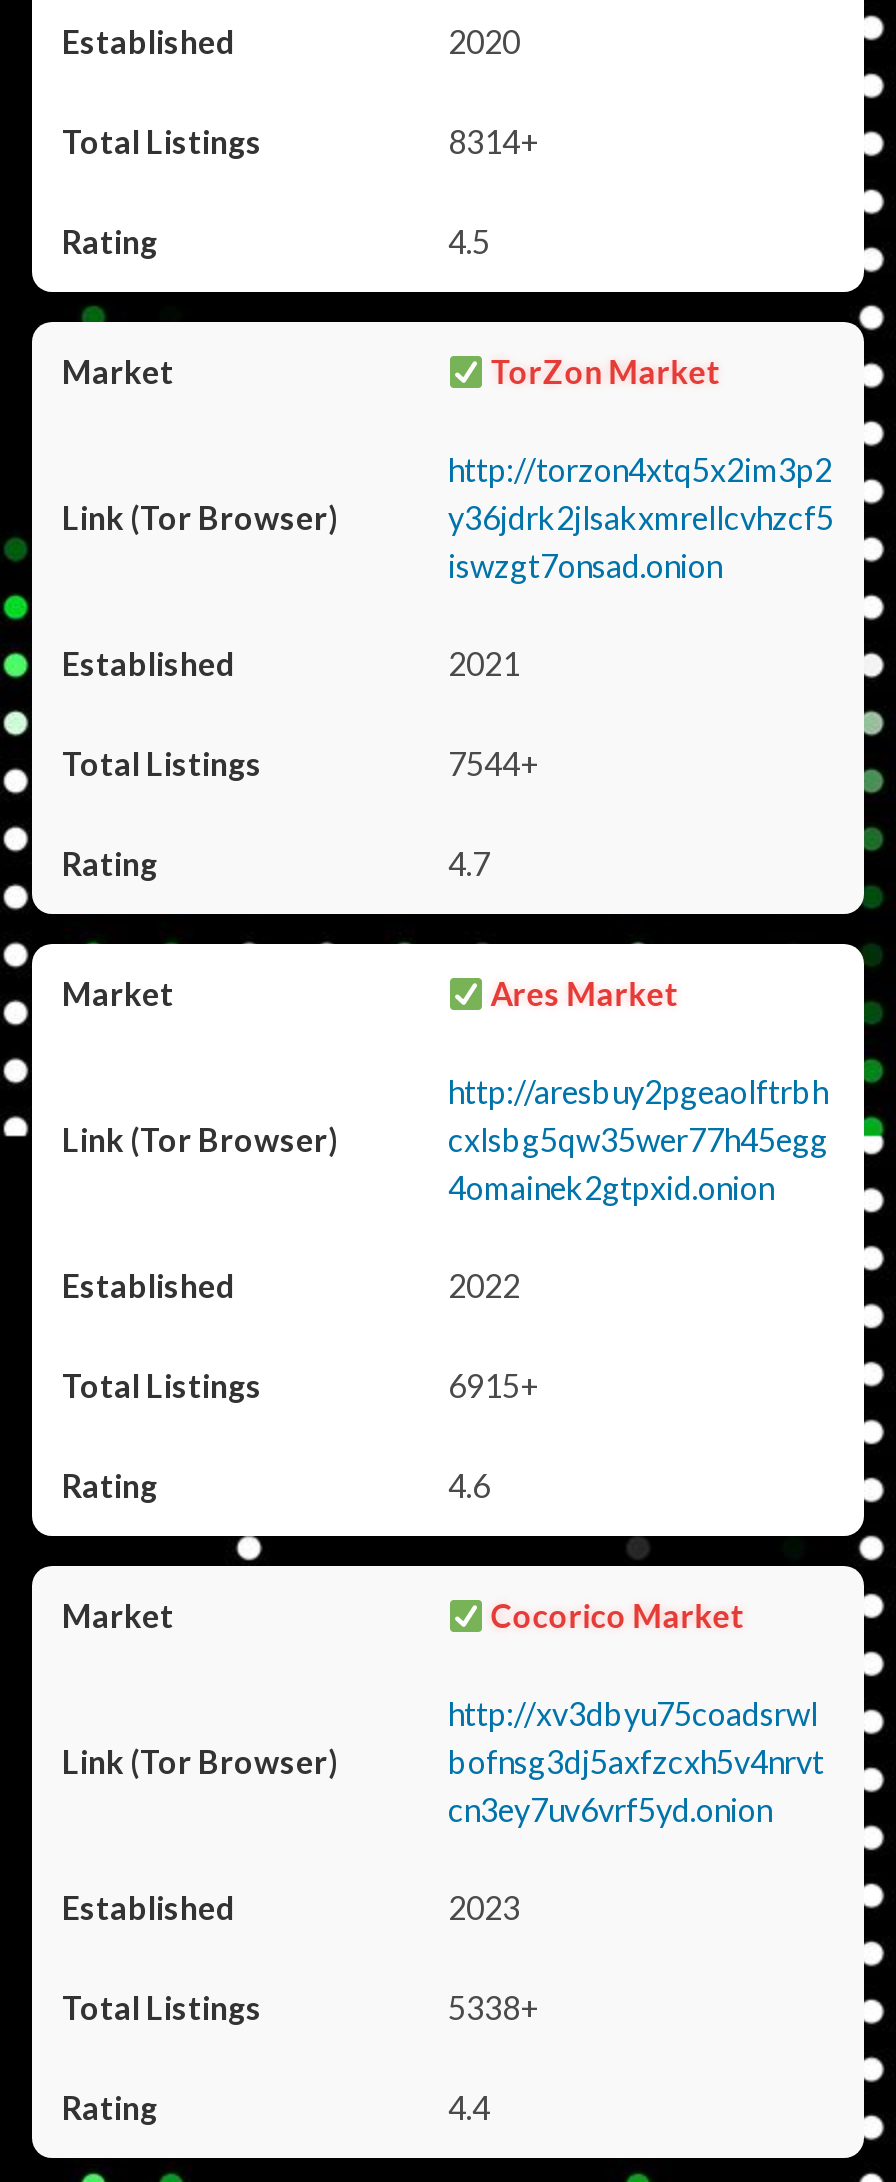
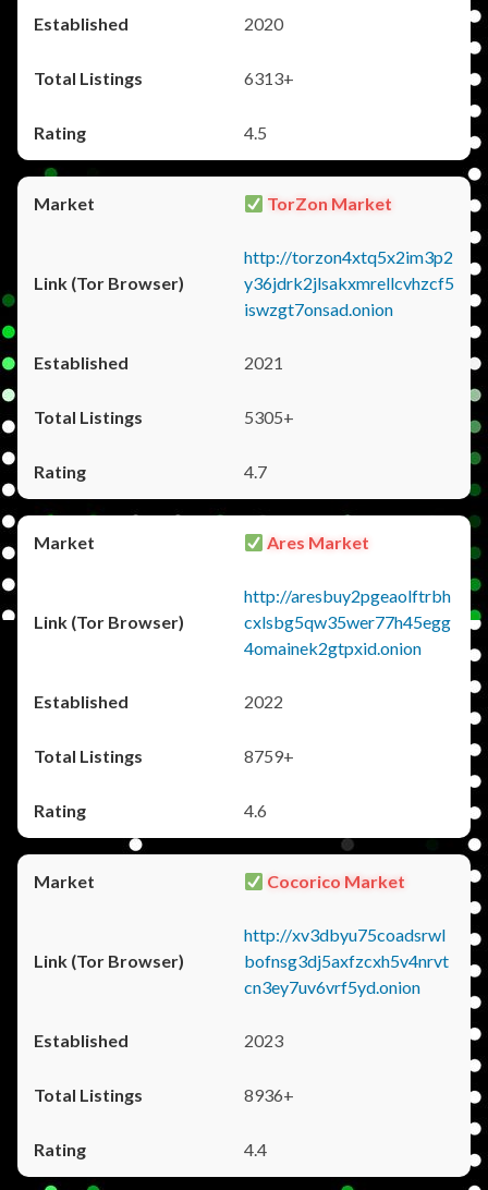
- 8314+
+ 6313+

- 7544+
+ 5305+

- 6915+
+ 8759+

- 5338+
+ 8936+
